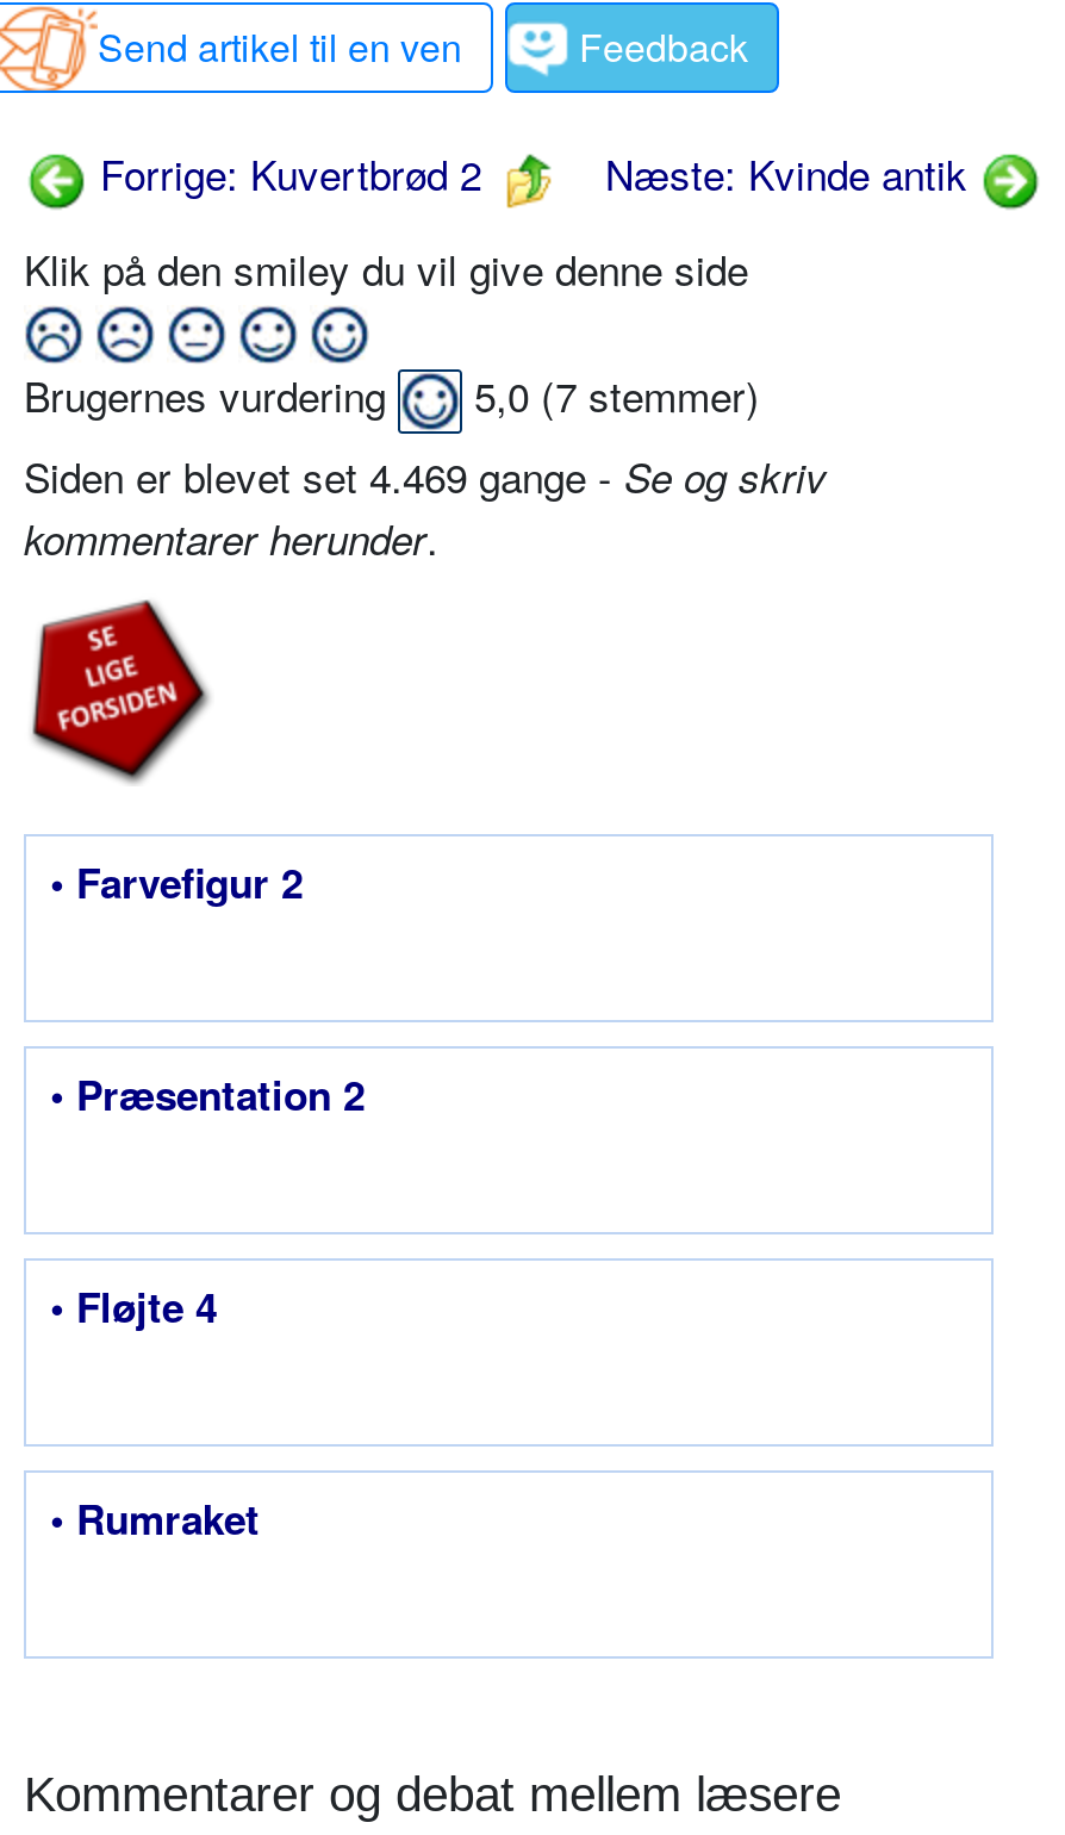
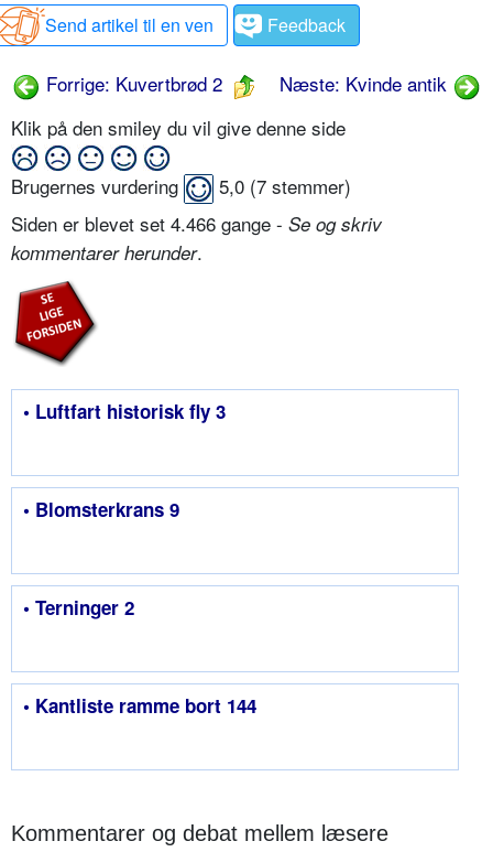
- Siden er blevet set 4.469 gange - Se og skriv
+ Siden er blevet set 4.466 gange - Se og skriv

- • Farvefigur 2
+ • Luftfart historisk fly 3

- • Præsentation 2
+ • Blomsterkrans 9

- • Fløjte 4
+ • Terninger 2

- • Rumraket
+ • Kantliste ramme bort 144
